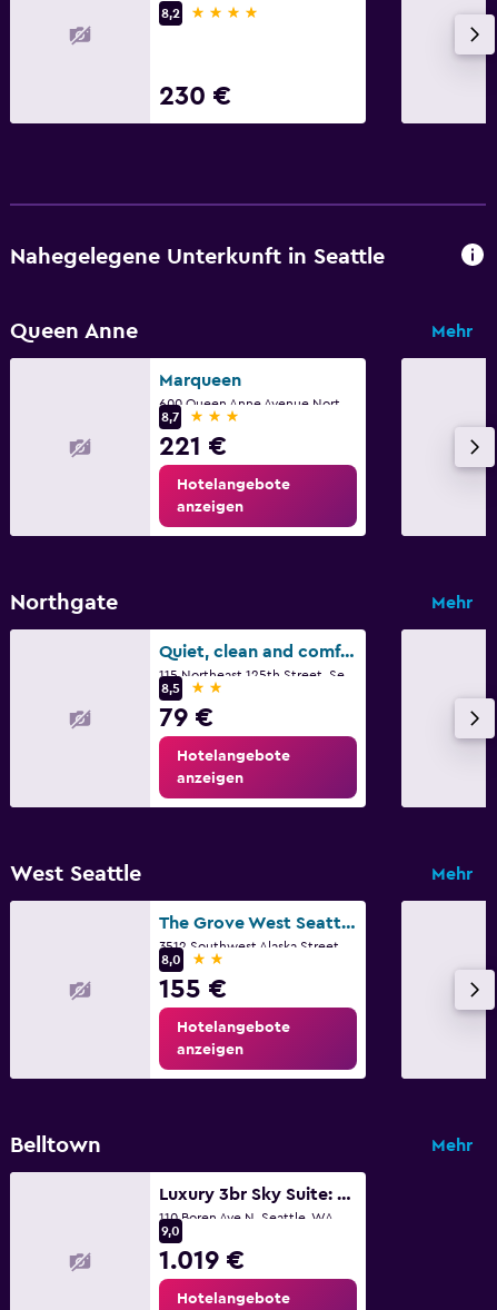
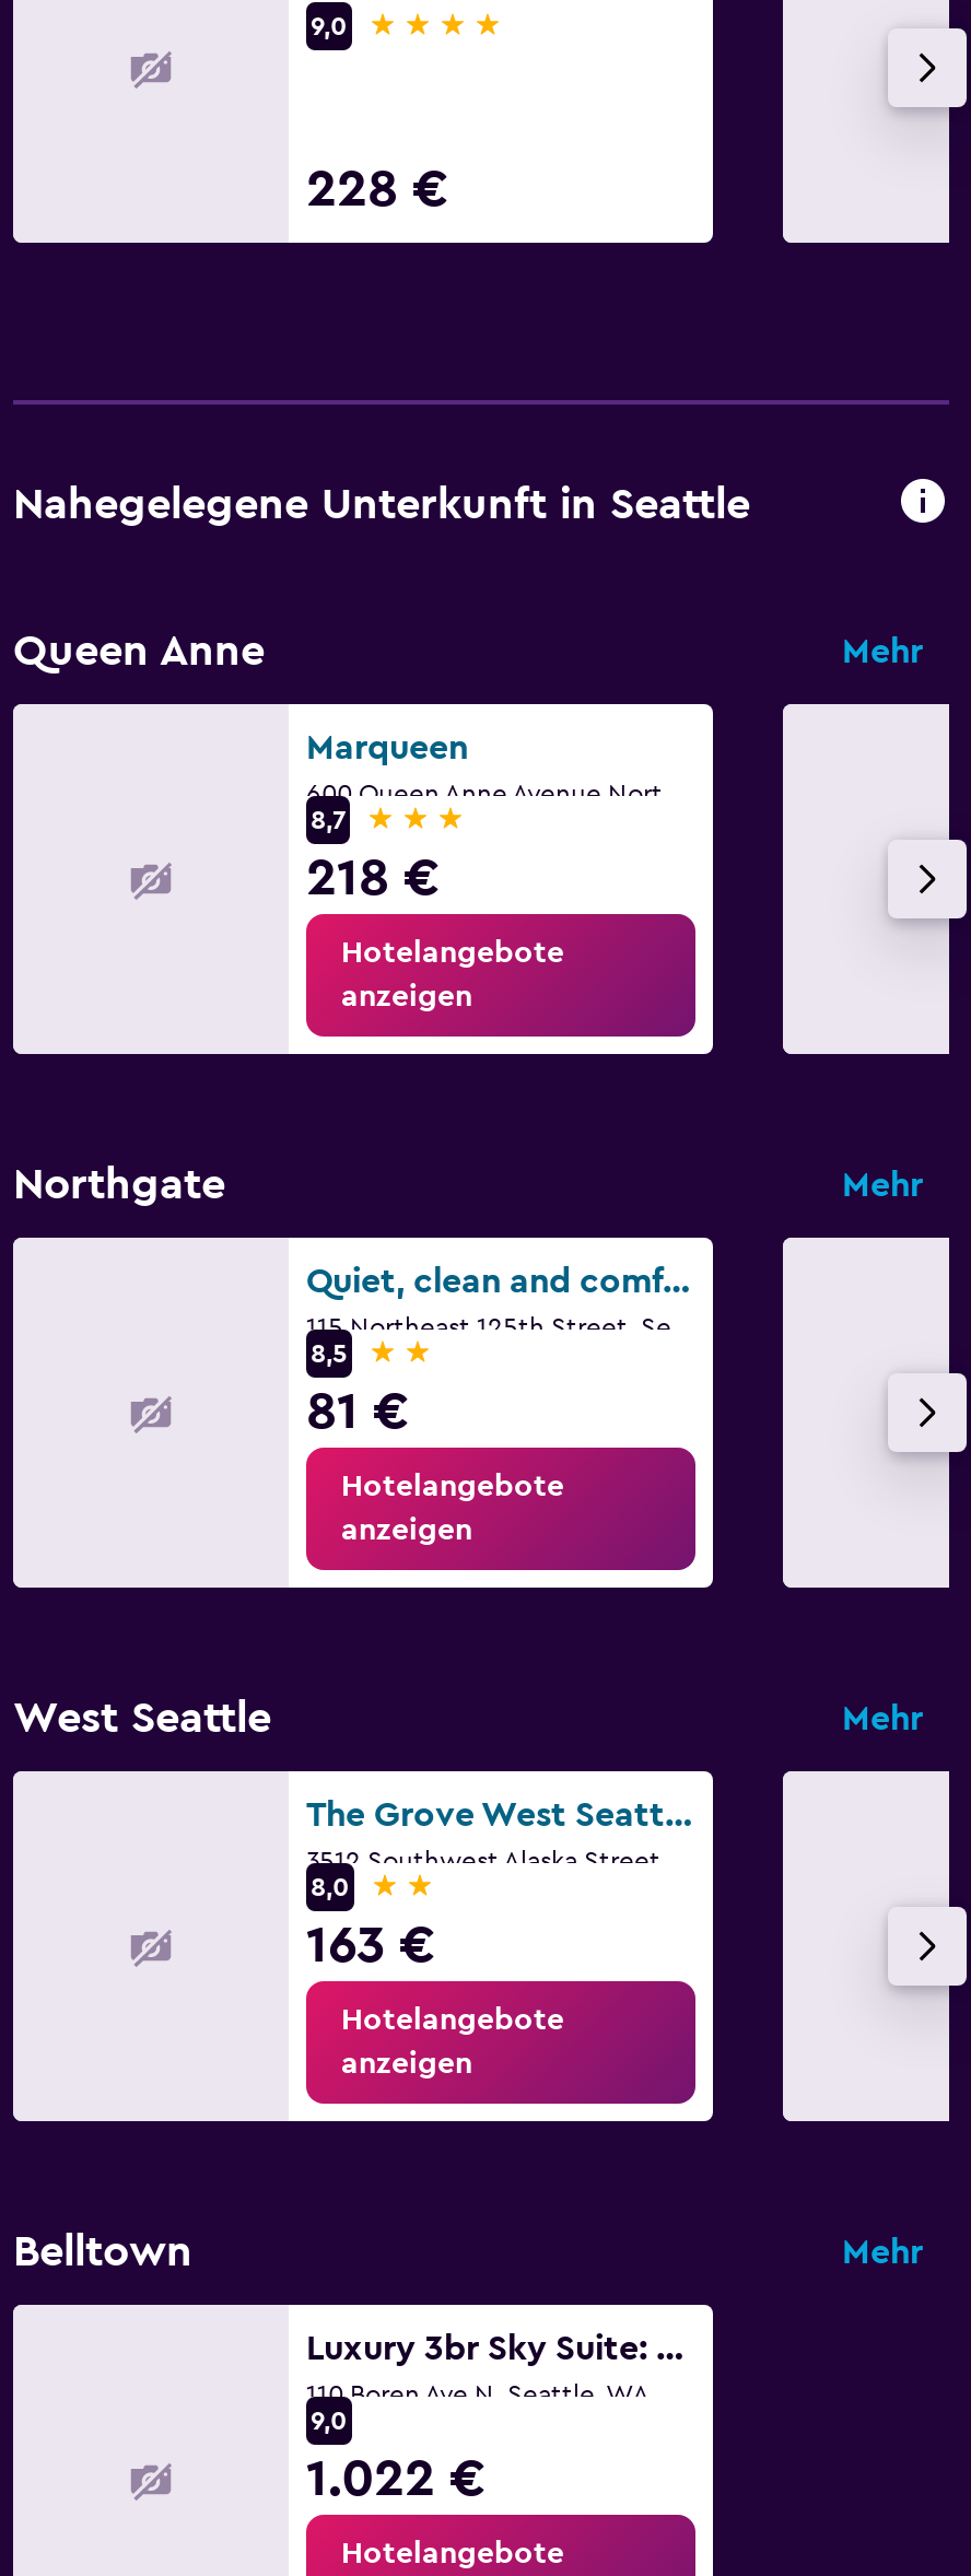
- 8,2
+ 9,0

- 230 €
+ 228 €

- 221 €
+ 218 €

- 79 €
+ 81 €

- 155 €
+ 163 €

- 1.019 €
+ 1.022 €
